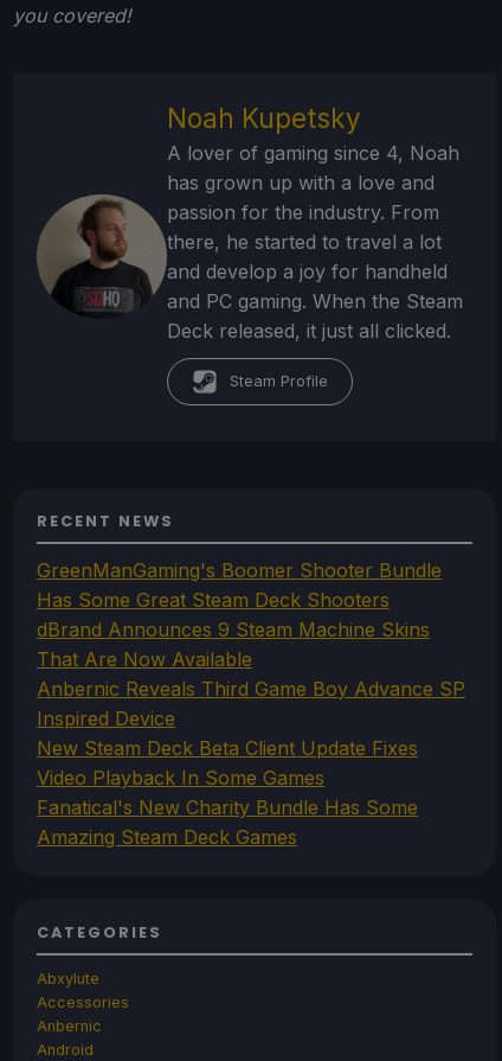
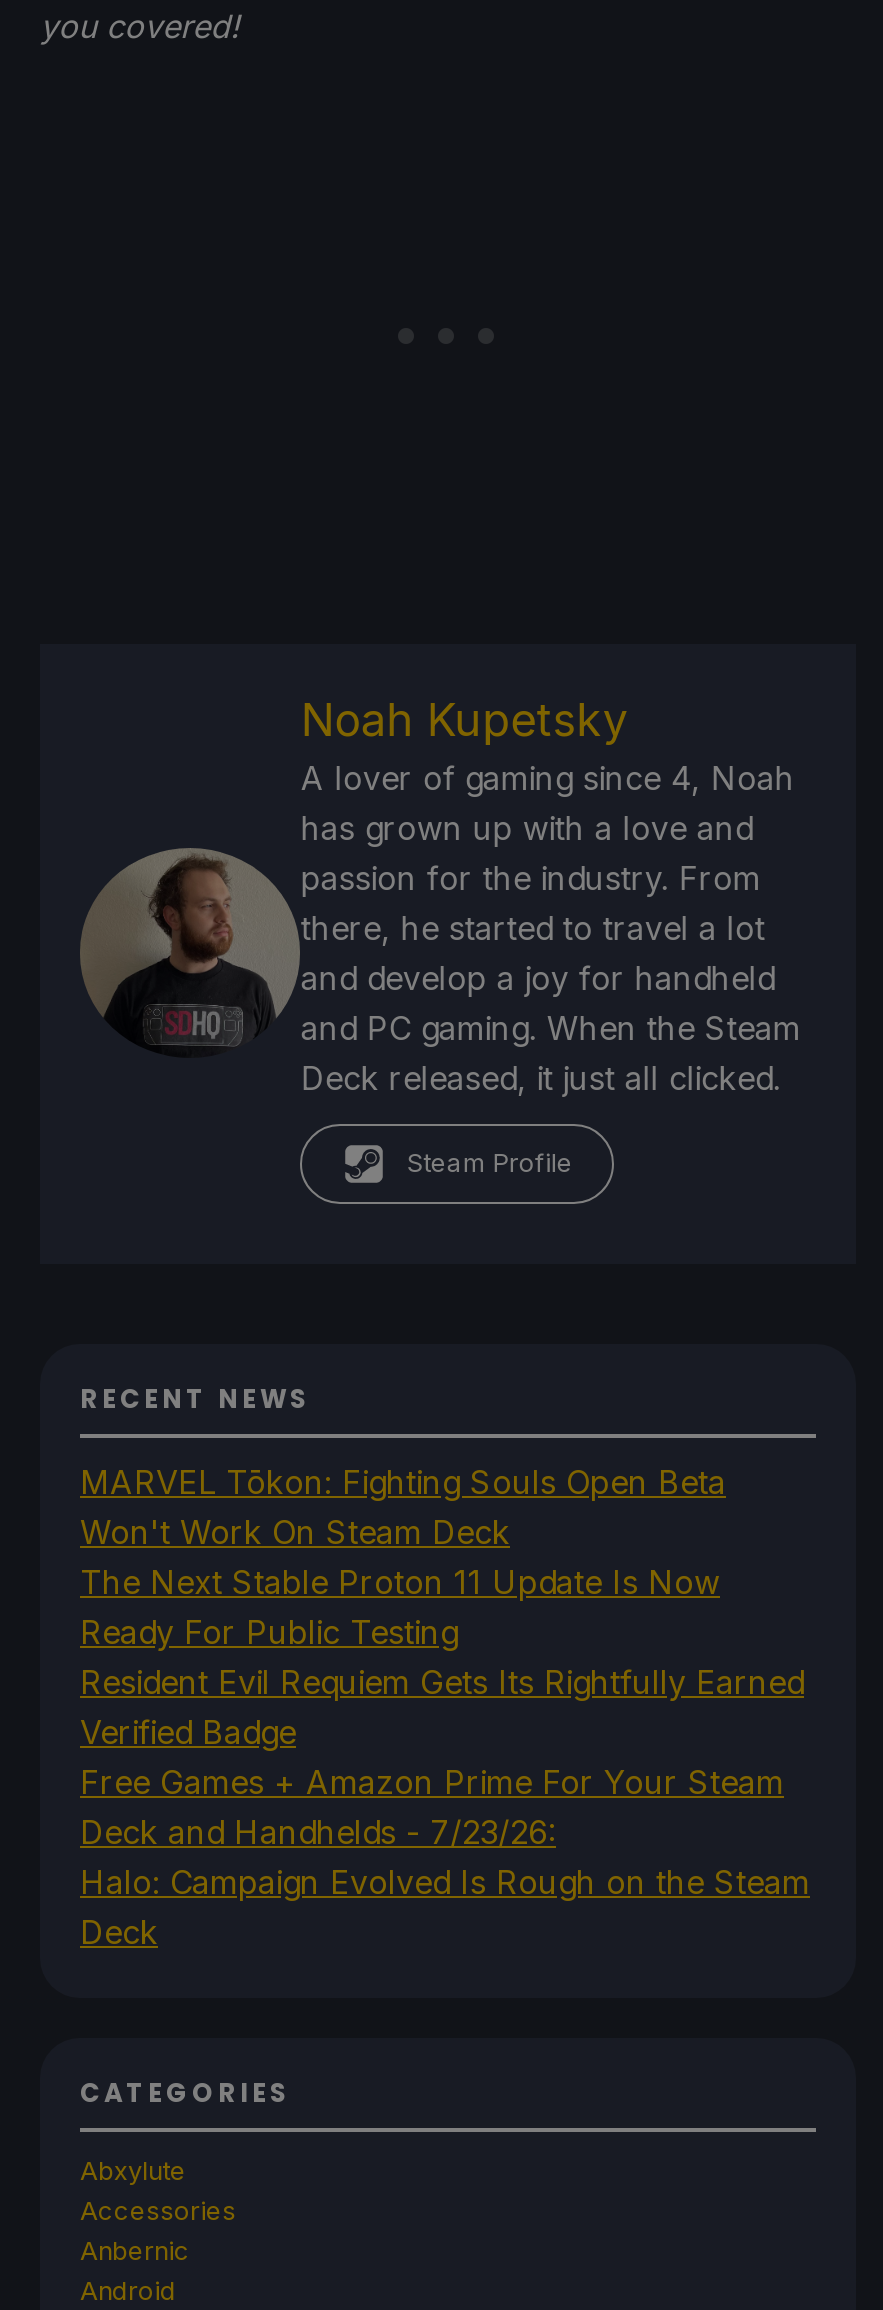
- GreenManGaming's Boomer Shooter Bundle
- Has Some Great Steam Deck Shooters
- dBrand Announces 9 Steam Machine Skins
- That Are Now Available
- Anbernic Reveals Third Game Boy Advance SP
- Inspired Device
- New Steam Deck Beta Client Update Fixes
- Video Playback In Some Games
- Fanatical's New Charity Bundle Has Some
- Amazing Steam Deck Games
+ MARVEL Tōkon: Fighting Souls Open Beta
+ Won't Work On Steam Deck
+ The Next Stable Proton 11 Update Is Now
+ Ready For Public Testing
+ Resident Evil Requiem Gets Its Rightfully Earned
+ Verified Badge
+ Free Games + Amazon Prime For Your Steam
+ Deck and Handhelds - 7/23/26:
+ Halo: Campaign Evolved Is Rough on the Steam
+ Deck
